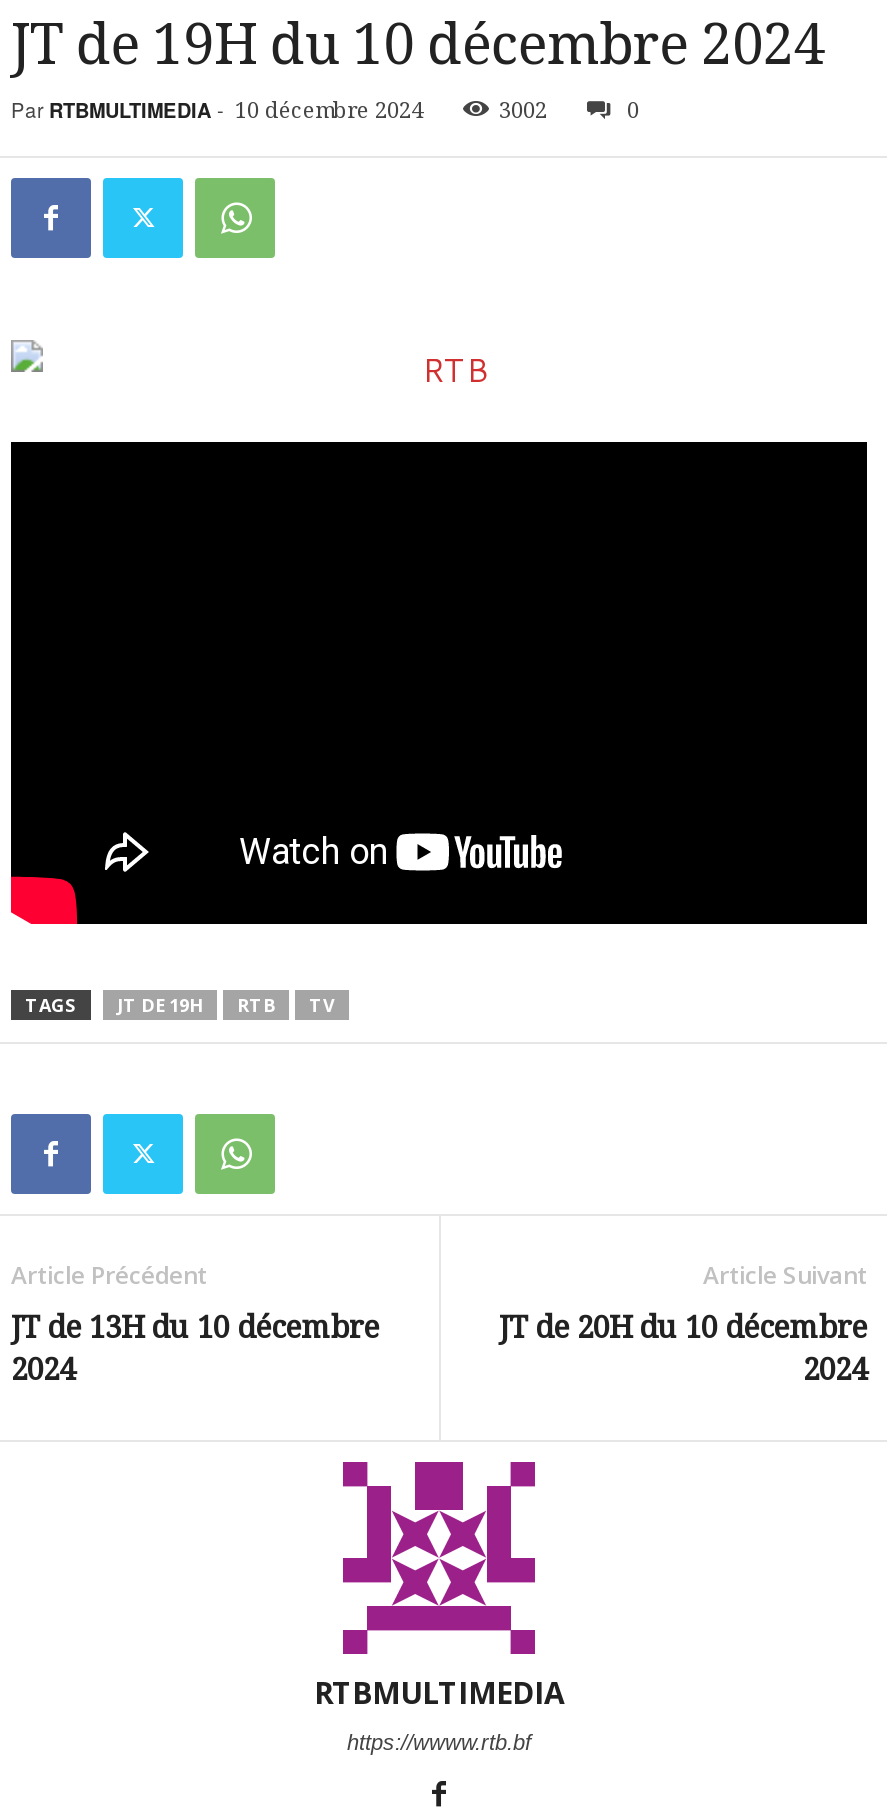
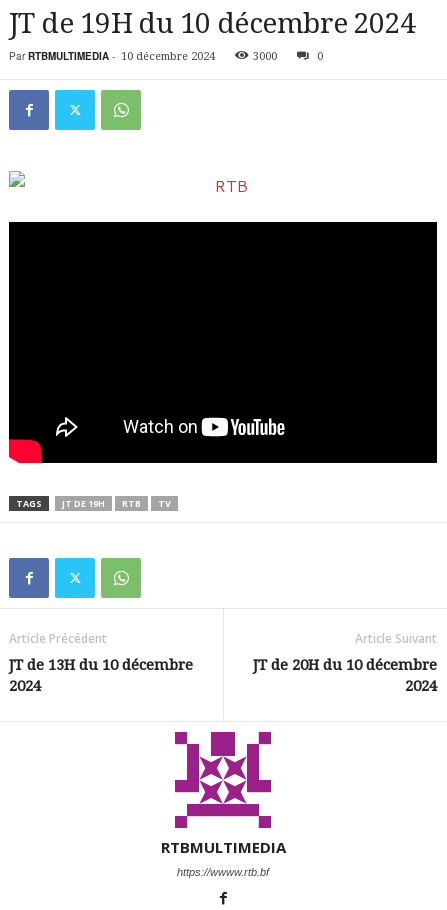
- 3002
+ 3000
